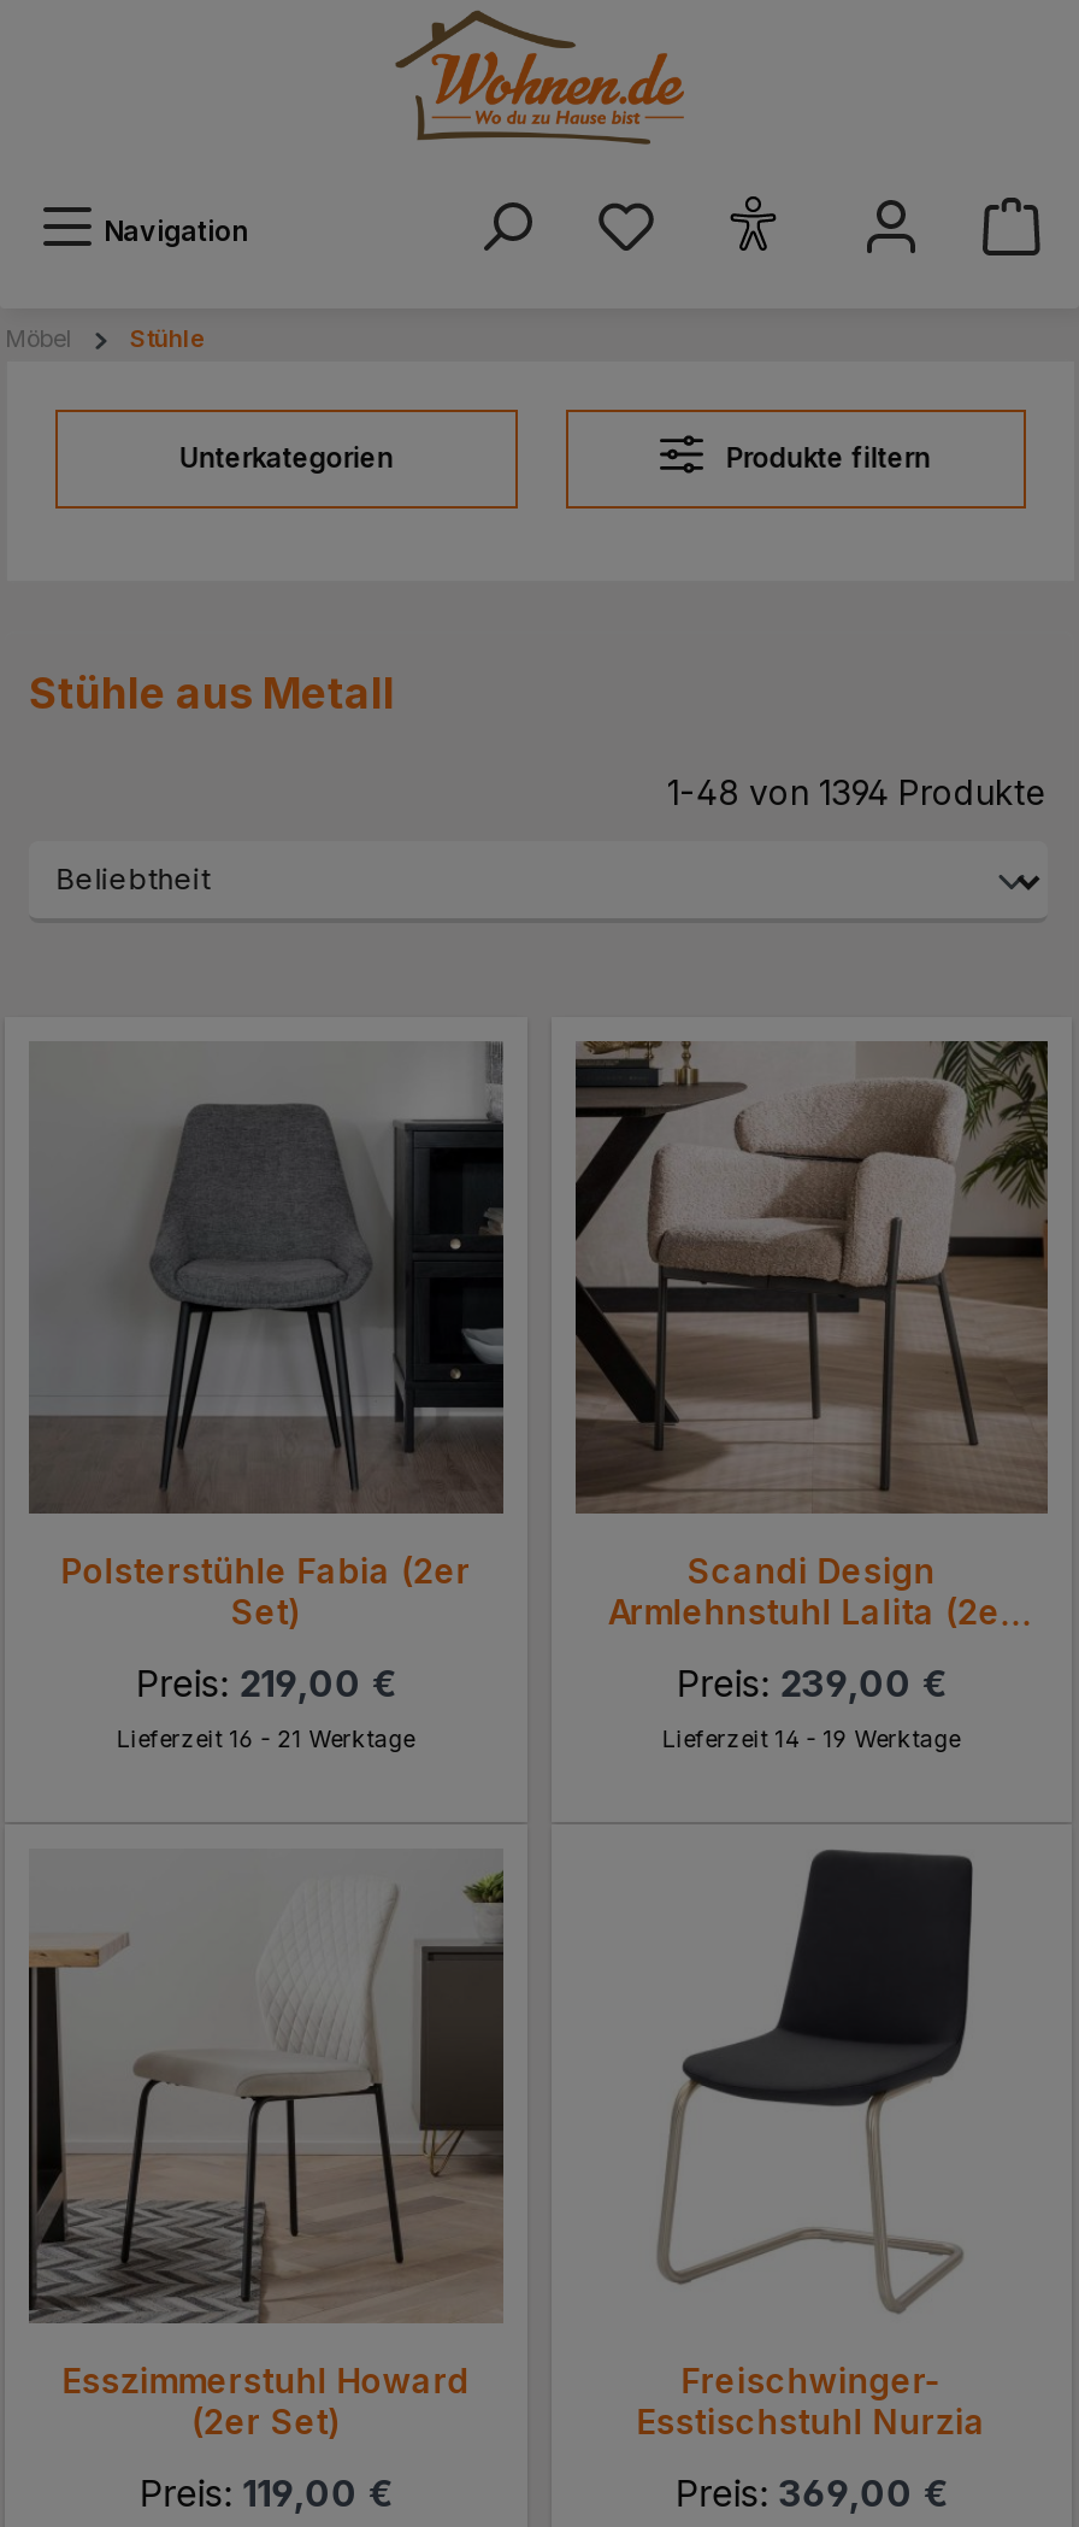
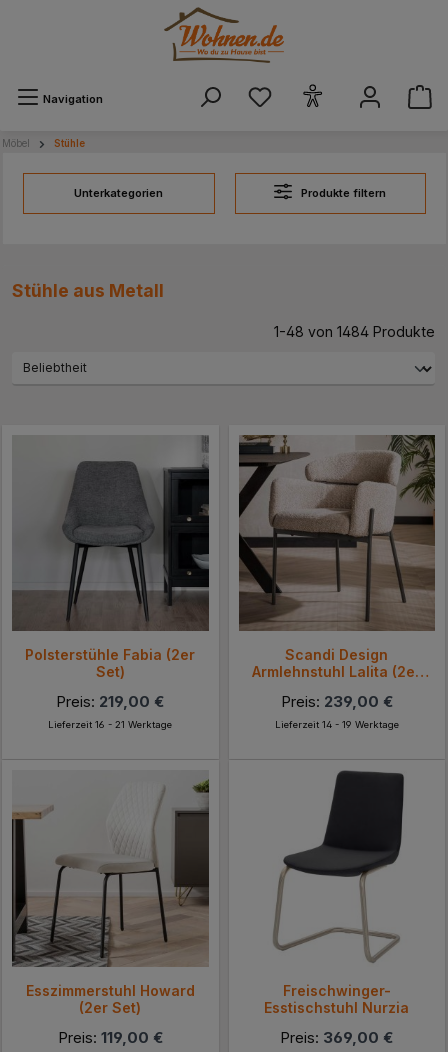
- 1-48 von 1394 Produkte
+ 1-48 von 1484 Produkte
